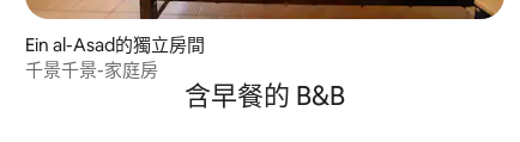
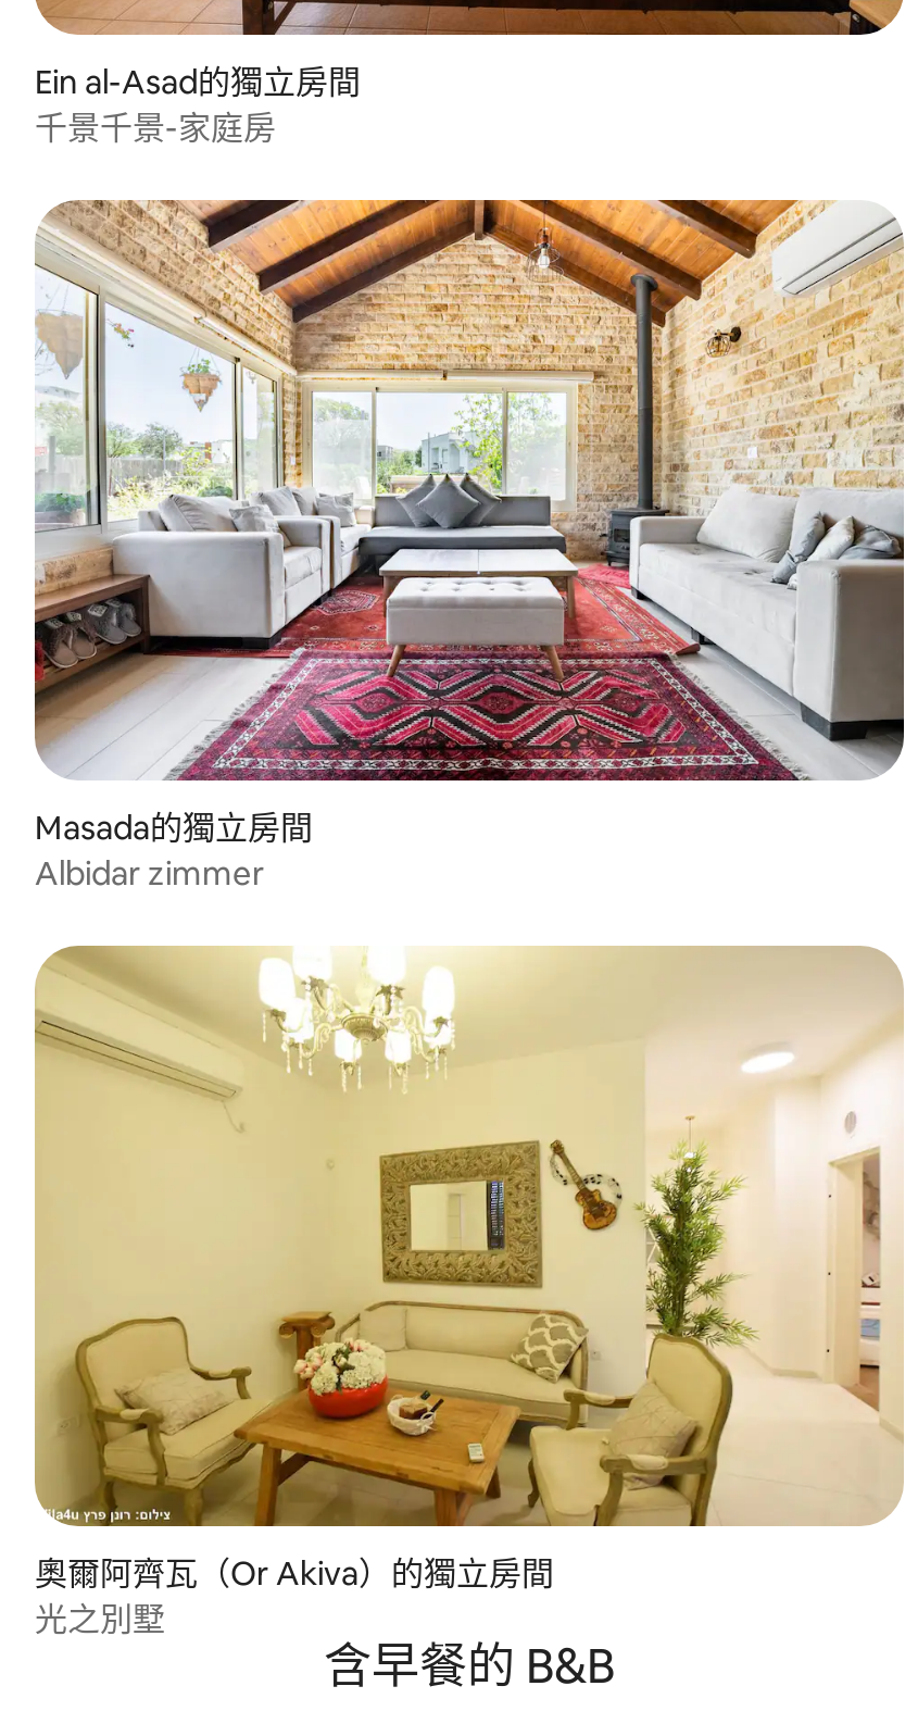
+ [image]
+ Masada的獨立房間
+ Albidar zimmer

+ [image]
+ 奧爾阿齊瓦（Or Akiva）的獨立房間
+ 光之別墅
